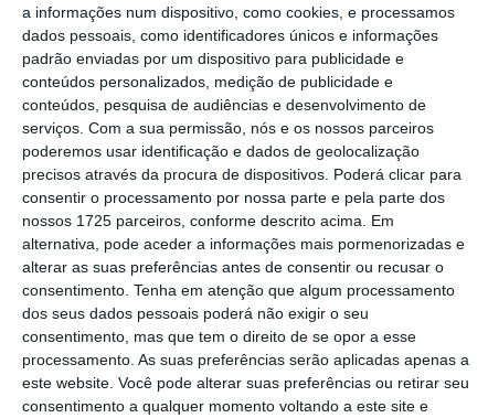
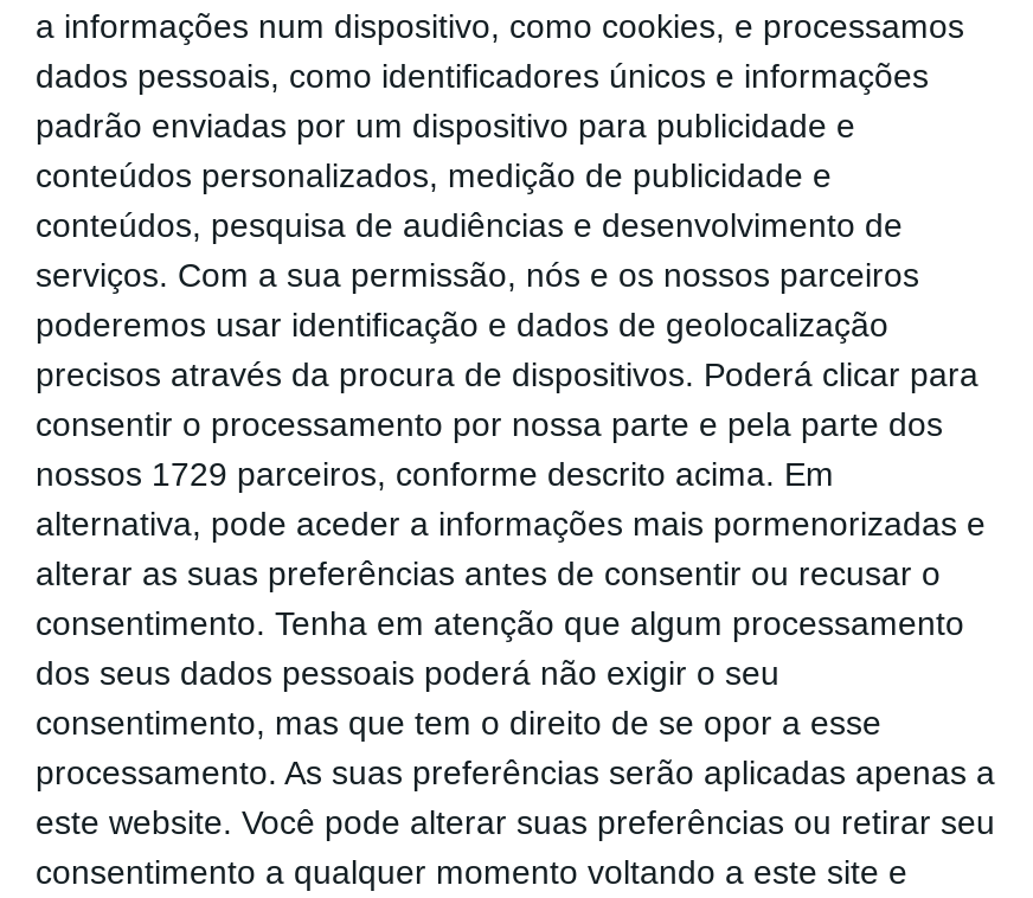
- nossos 1725 parceiros, conforme descrito acima. Em
+ nossos 1729 parceiros, conforme descrito acima. Em
